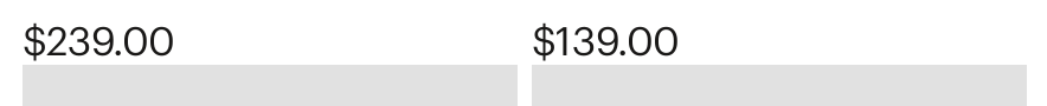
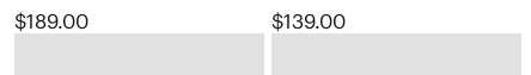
- $239.00
+ $189.00
